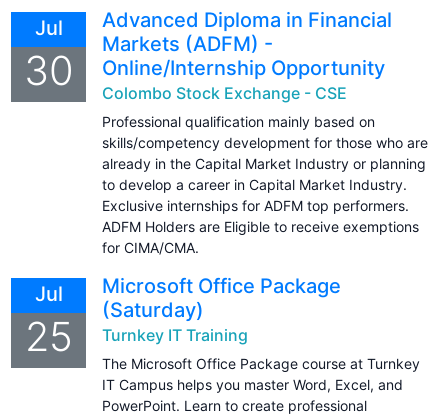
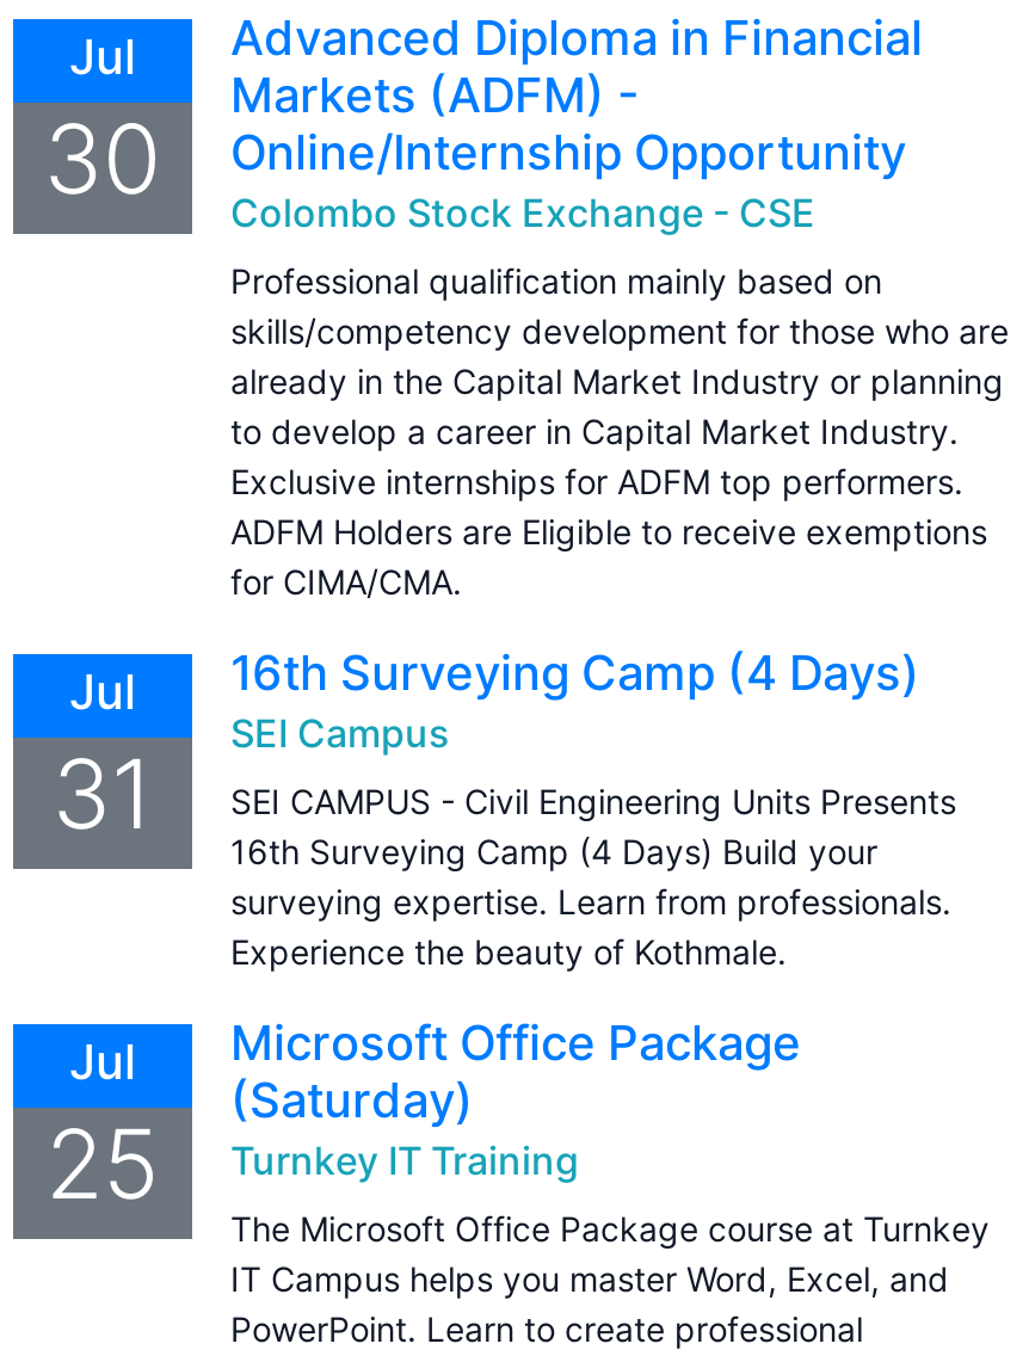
+ 16th Surveying Camp (4 Days)
+ SEI Campus
+ SEI CAMPUS - Civil Engineering Units Presents
+ 16th Surveying Camp (4 Days) Build your
+ surveying expertise. Learn from professionals.
+ Experience the beauty of Kothmale.
+ Jul

+ 31
